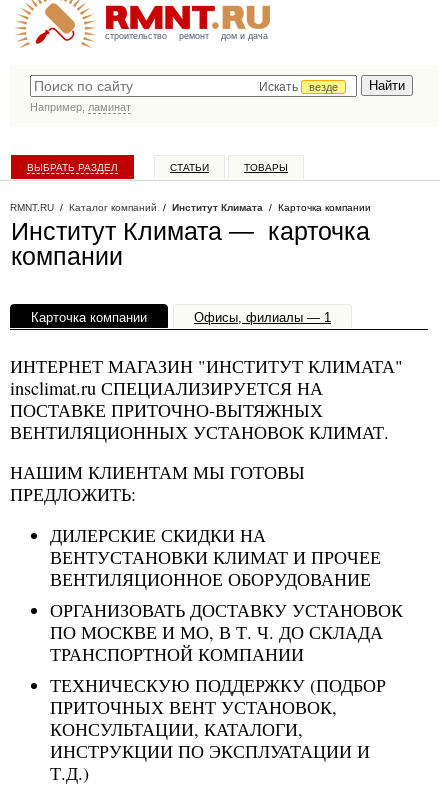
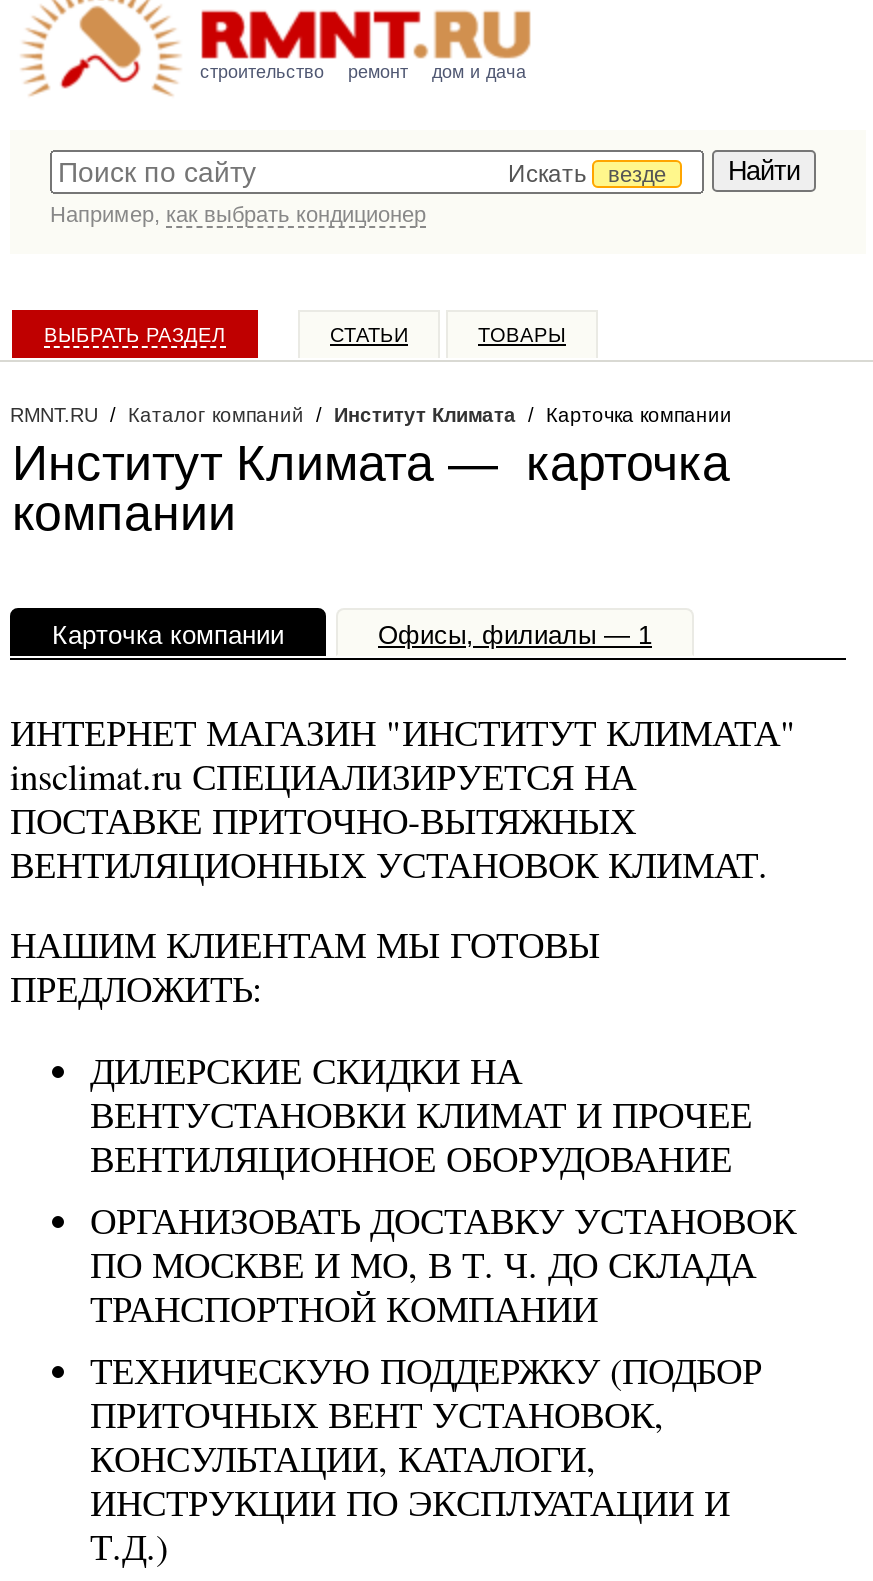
- Например, ламинат
+ Например, как выбрать кондиционер
